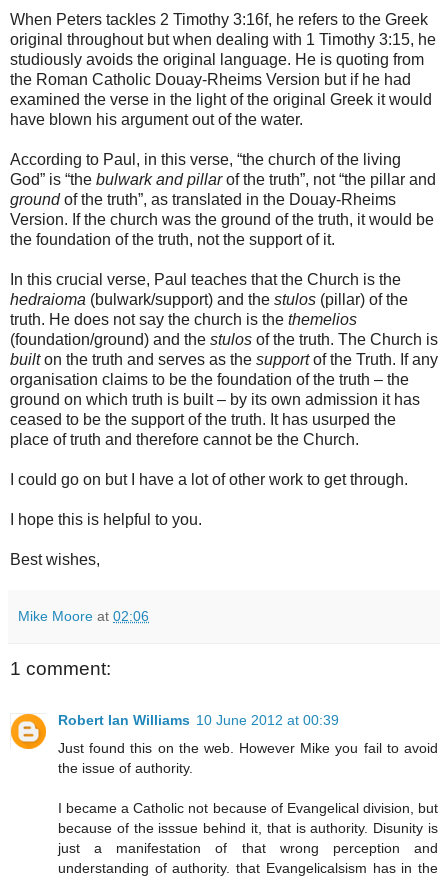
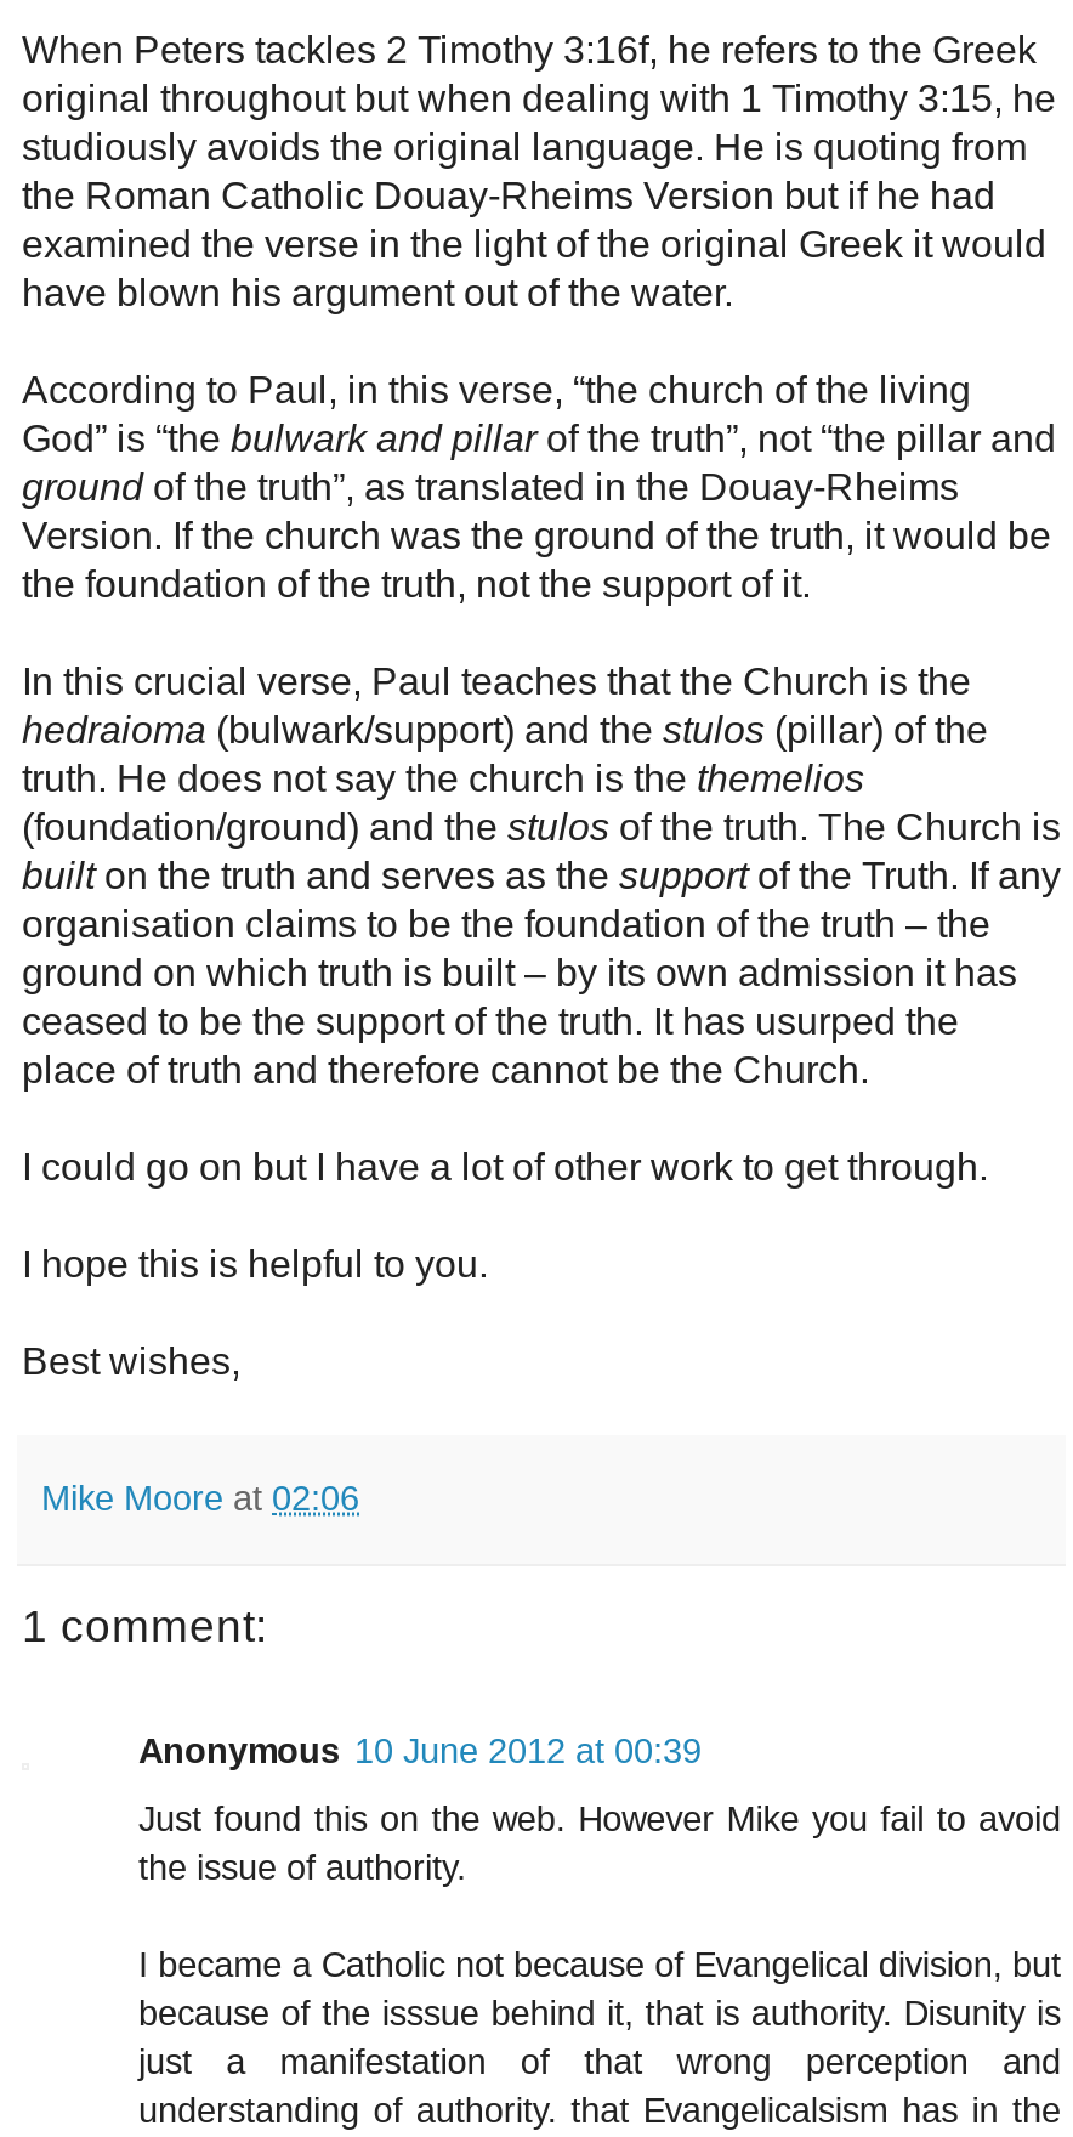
- [image]

- Robert Ian Williams 10 June 2012 at 00:39
+ Anonymous 10 June 2012 at 00:39
